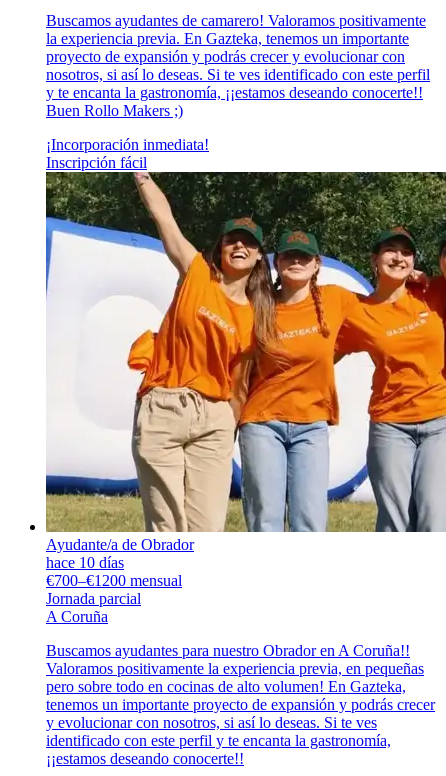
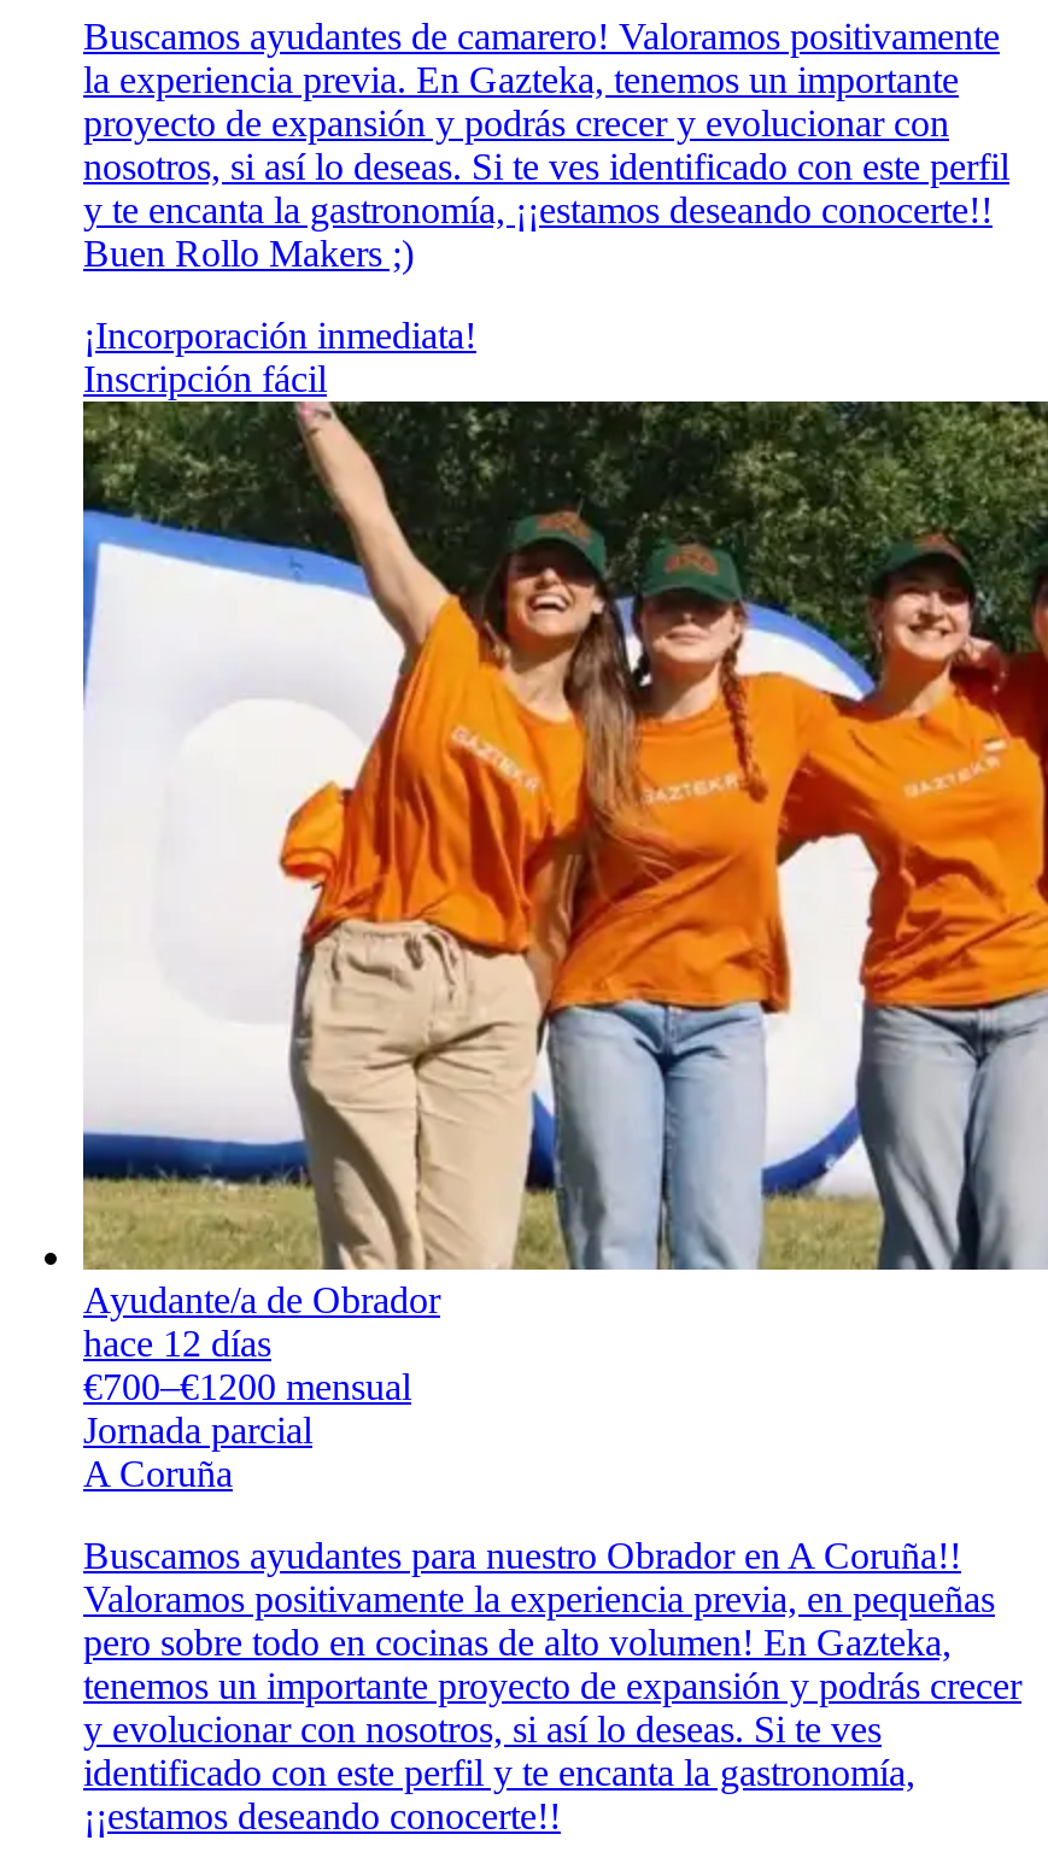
- hace 10 días
+ hace 12 días
